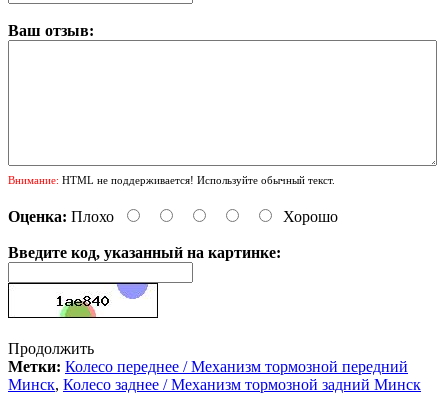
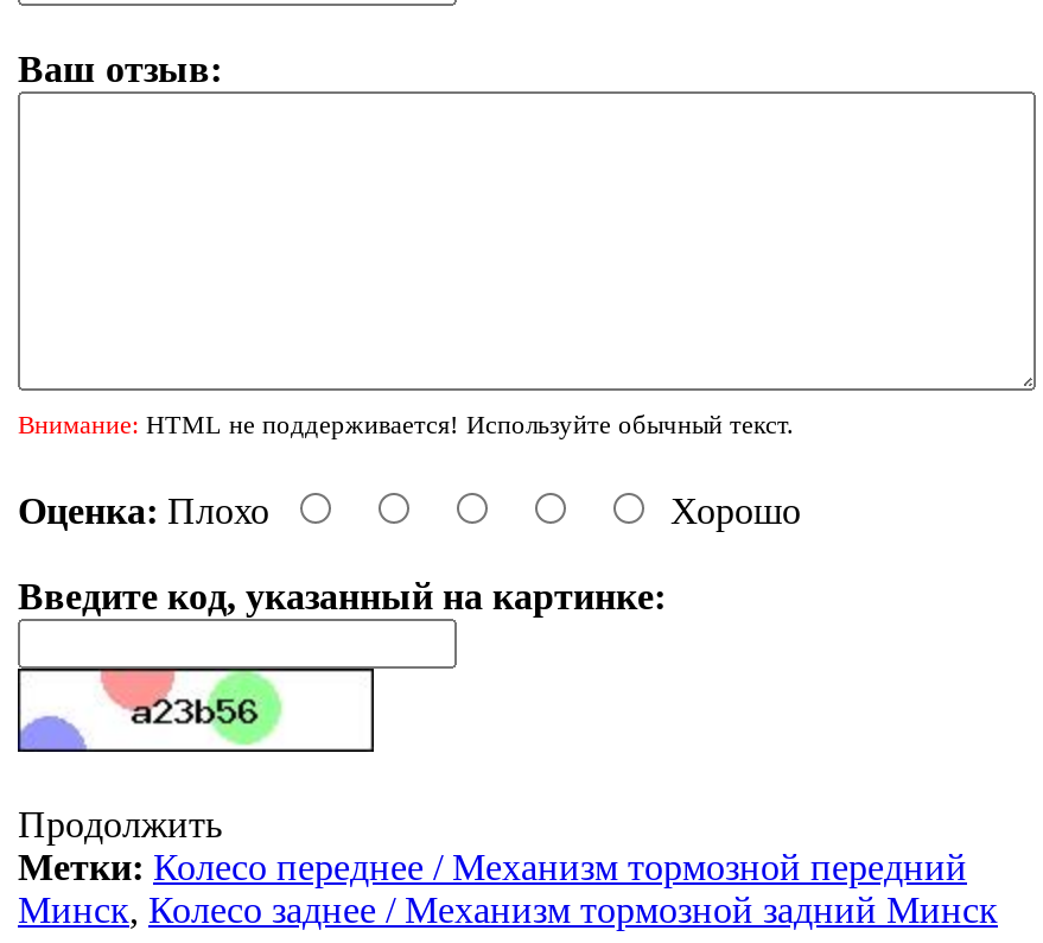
- [image]
+ [image]
